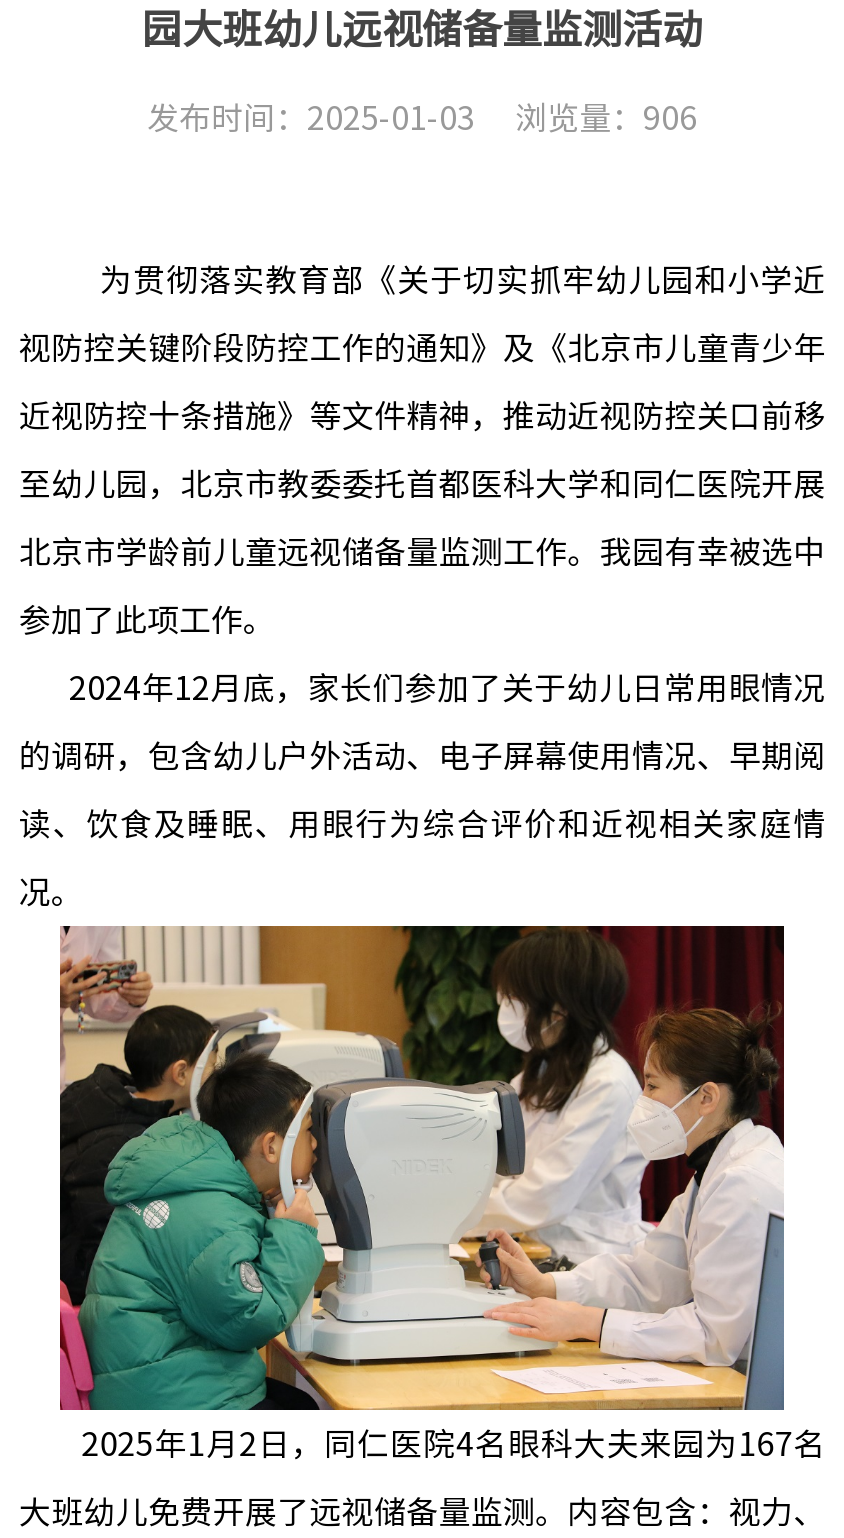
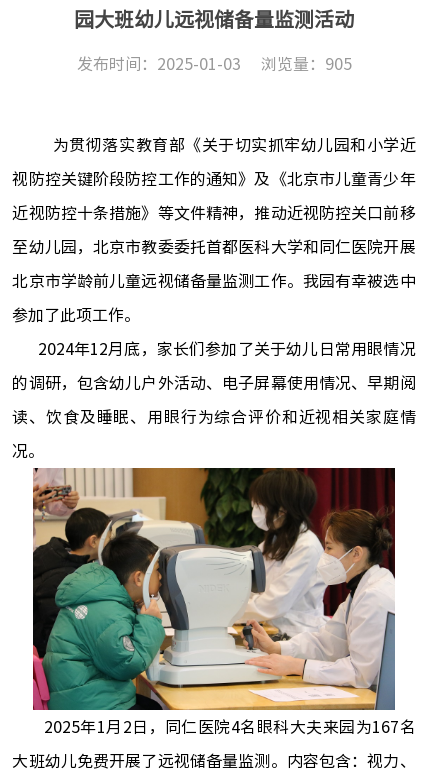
- 发布时间：2025-01-03 浏览量：906
+ 发布时间：2025-01-03 浏览量：905
